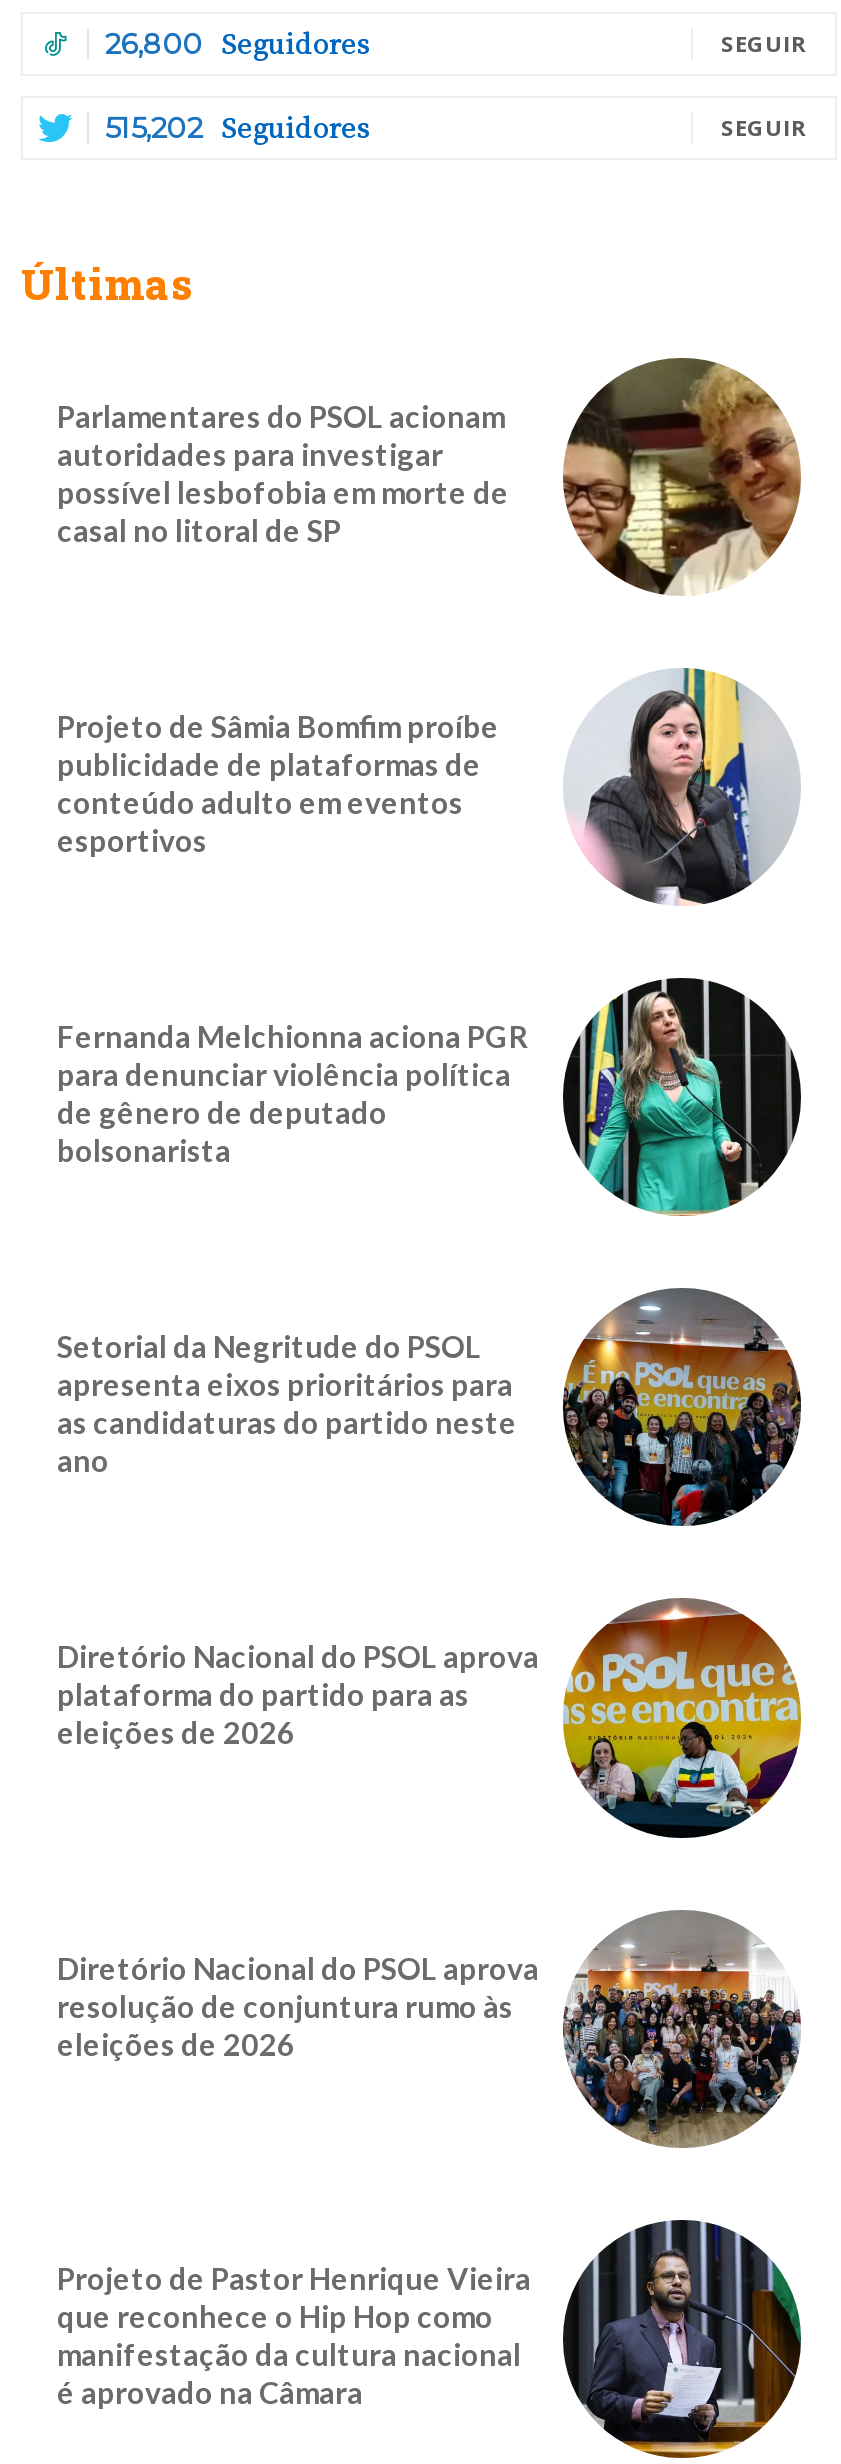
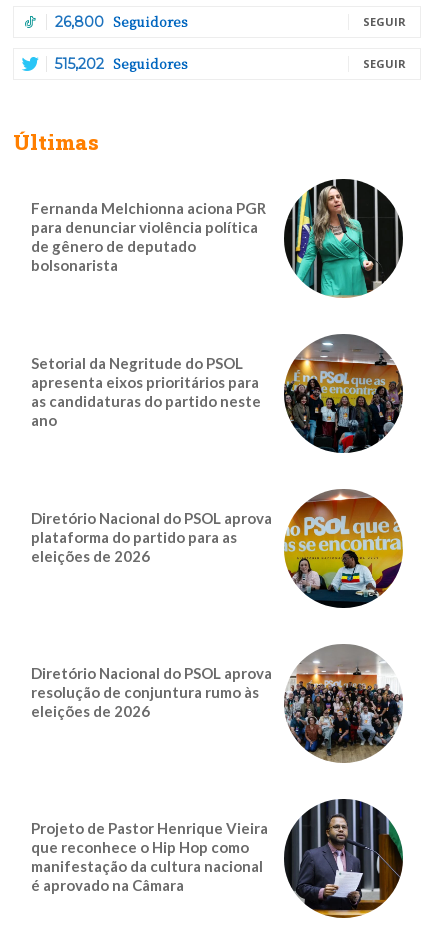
- [image]
- Parlamentares do PSOL acionam
- autoridades para investigar
- possível lesbofobia em morte de
- casal no litoral de SP

- [image]
- Projeto de Sâmia Bomfim proíbe
- publicidade de plataformas de
- conteúdo adulto em eventos
- esportivos
